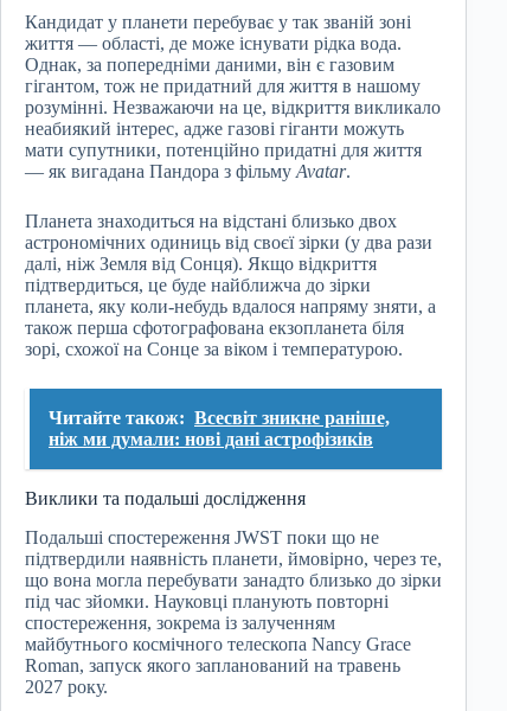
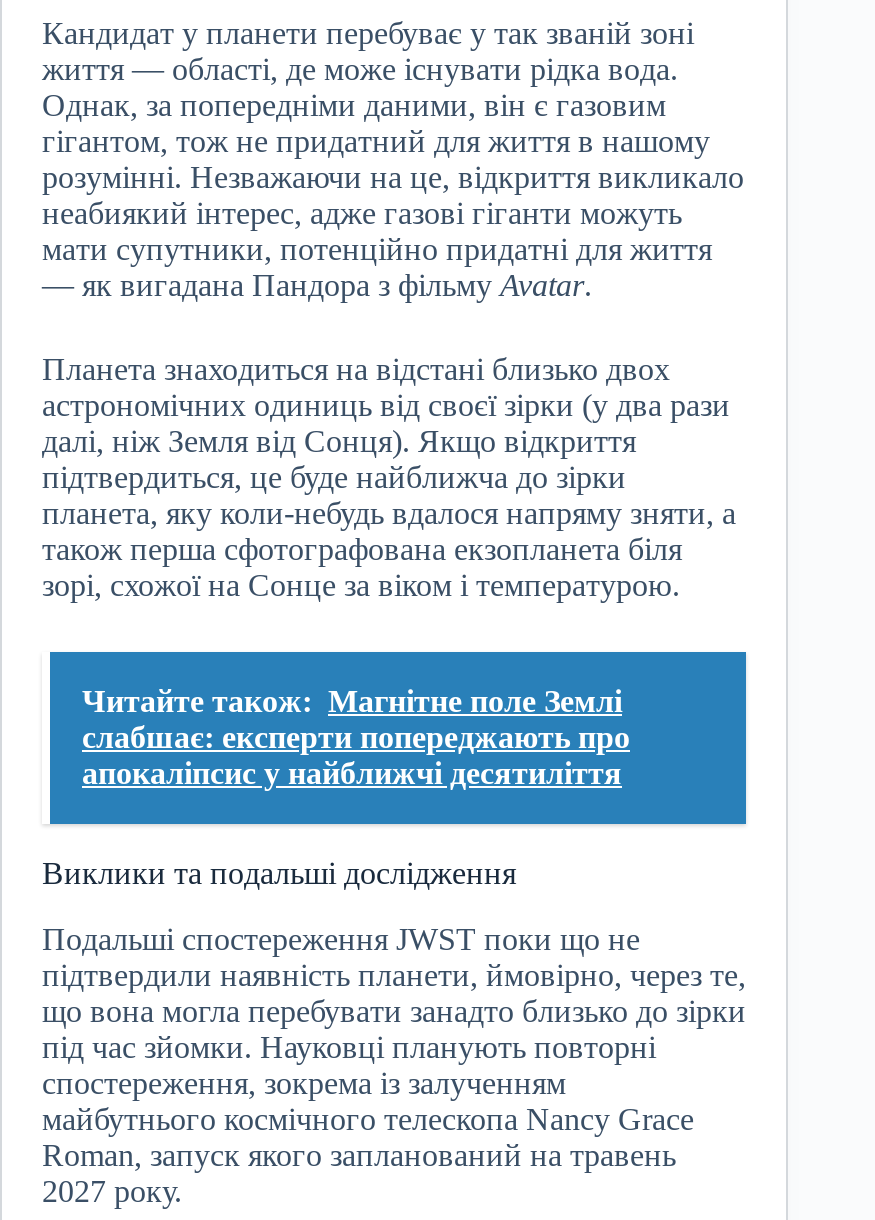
- Читайте також: Всесвіт зникне раніше,
- ніж ми думали: нові дані астрофізиків
+ Читайте також: Магнітне поле Землі
+ слабшає: експерти попереджають про
+ апокаліпсис у найближчі десятиліття
